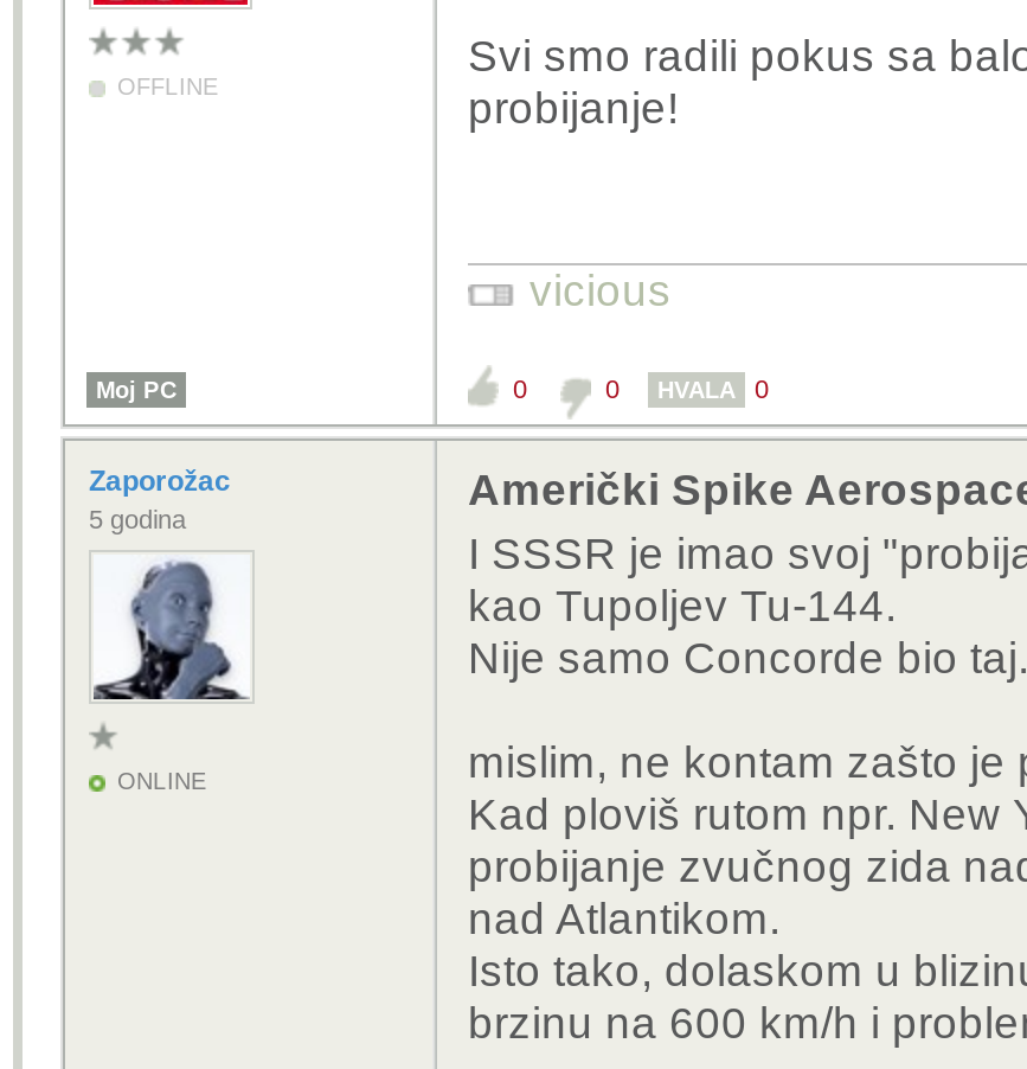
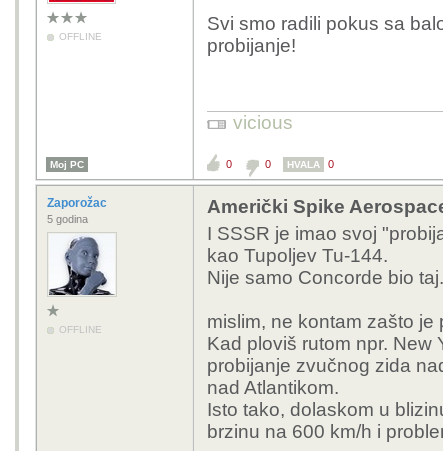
- ONLINE
+ OFFLINE
